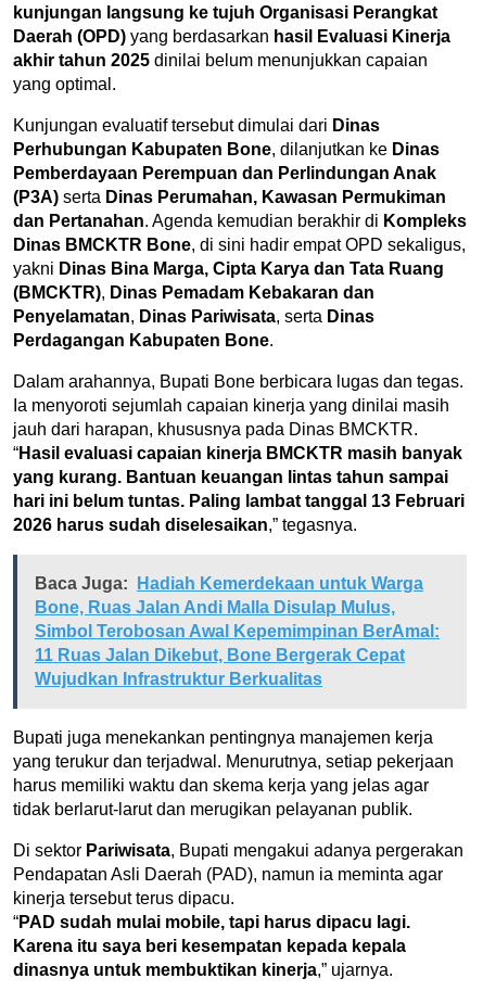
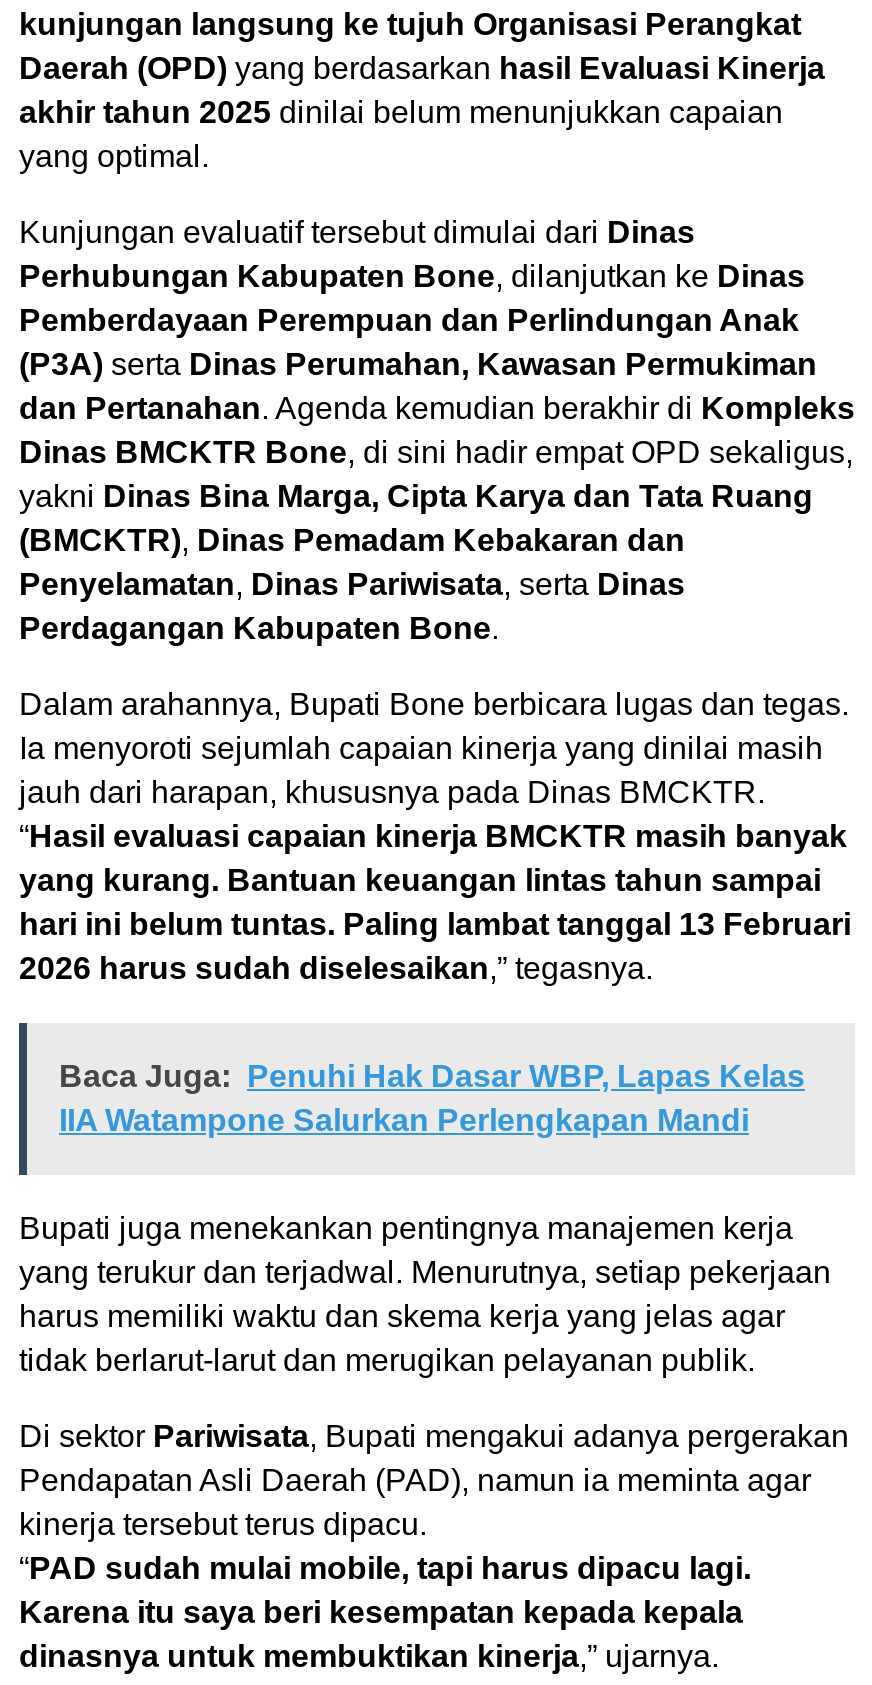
- Baca Juga: Hadiah Kemerdekaan untuk Warga
- Bone, Ruas Jalan Andi Malla Disulap Mulus,
- Simbol Terobosan Awal Kepemimpinan BerAmal:
- 11 Ruas Jalan Dikebut, Bone Bergerak Cepat
- Wujudkan Infrastruktur Berkualitas
+ Baca Juga: Penuhi Hak Dasar WBP, Lapas Kelas
+ IIA Watampone Salurkan Perlengkapan Mandi
